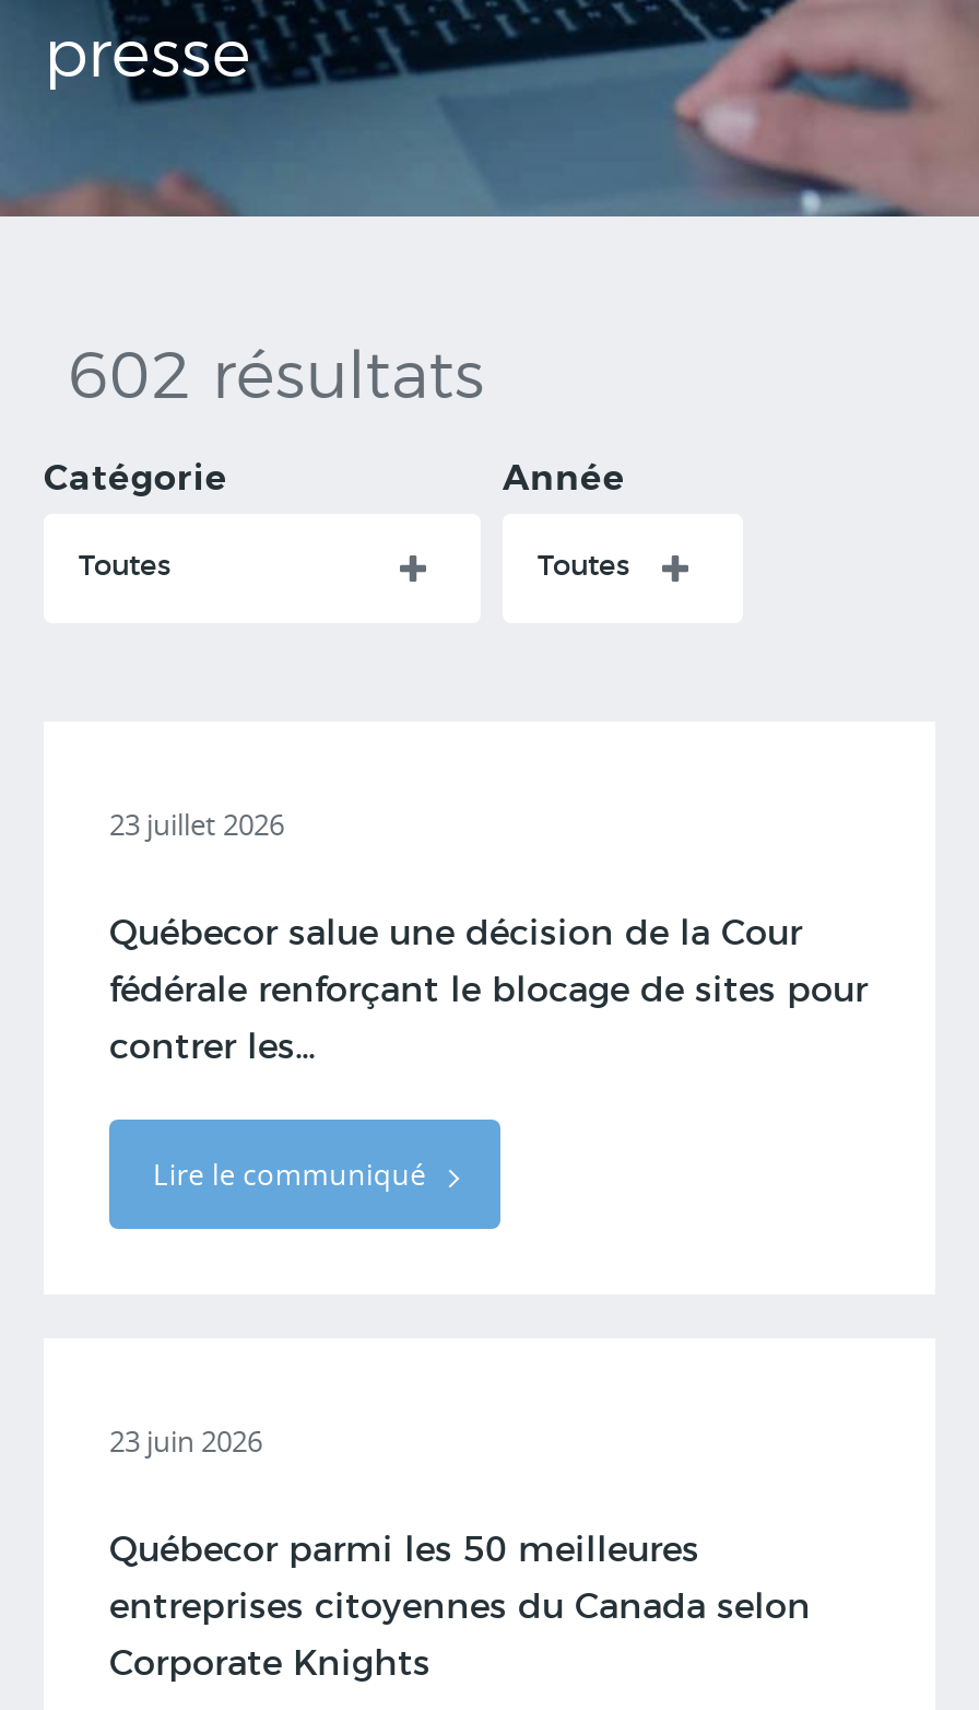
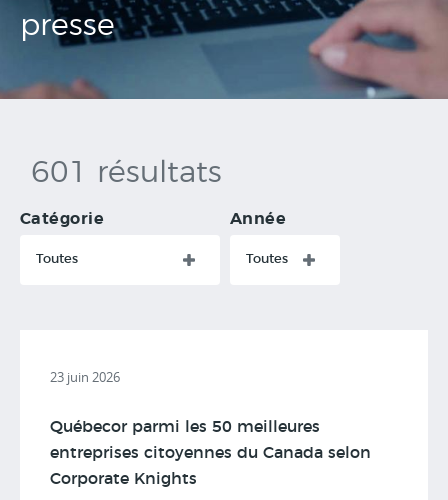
- 602 résultats
+ 601 résultats

- 23 juillet 2026
- Québecor salue une décision de la Cour
- fédérale renforçant le blocage de sites pour
- contrer les...
- Lire le communiqué
